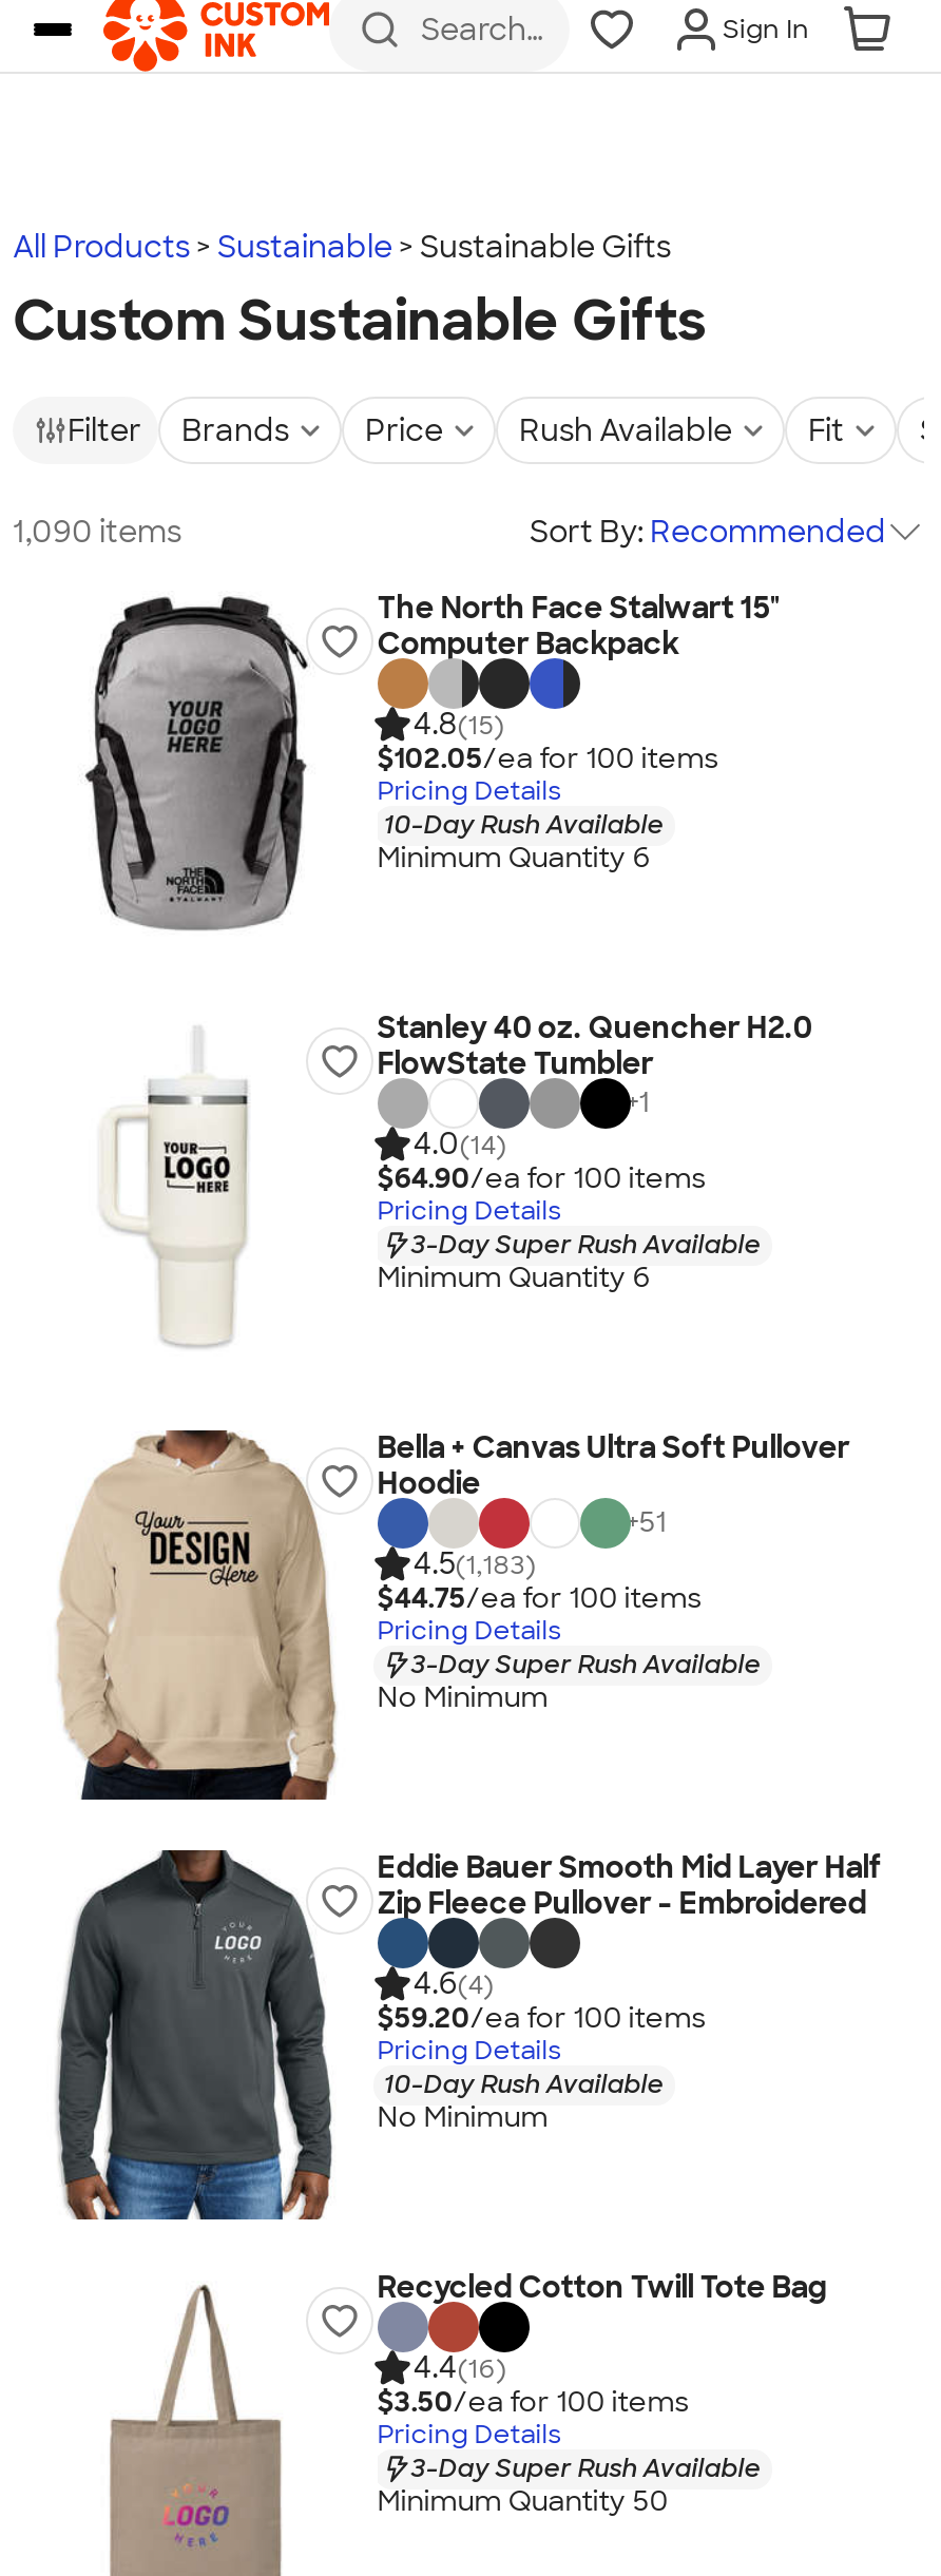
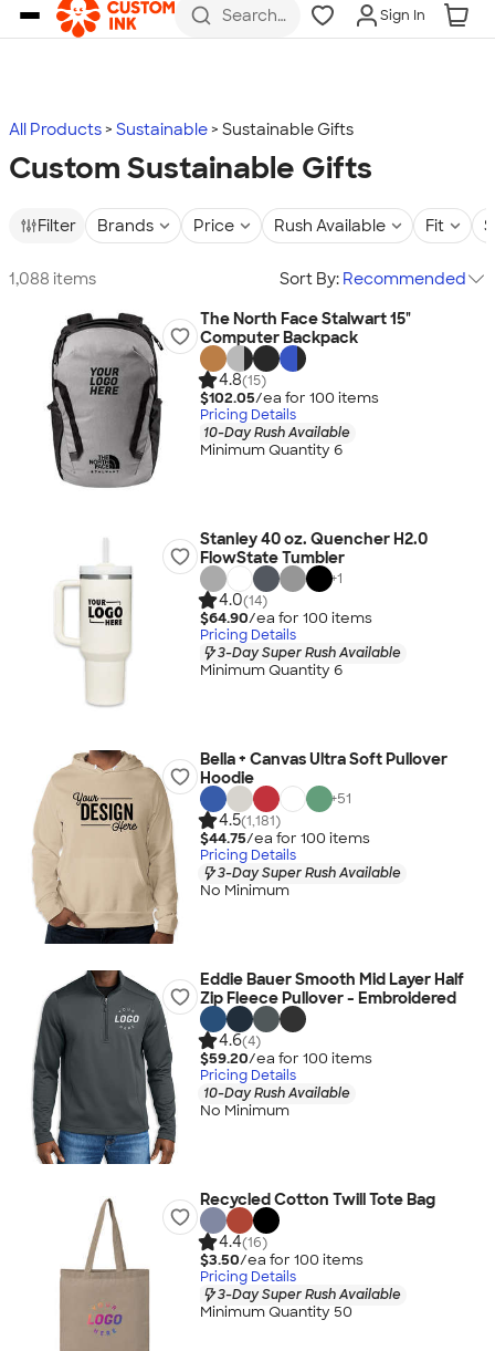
- 1,090 items
+ 1,088 items

- 4.5(1,183)
+ 4.5(1,181)
